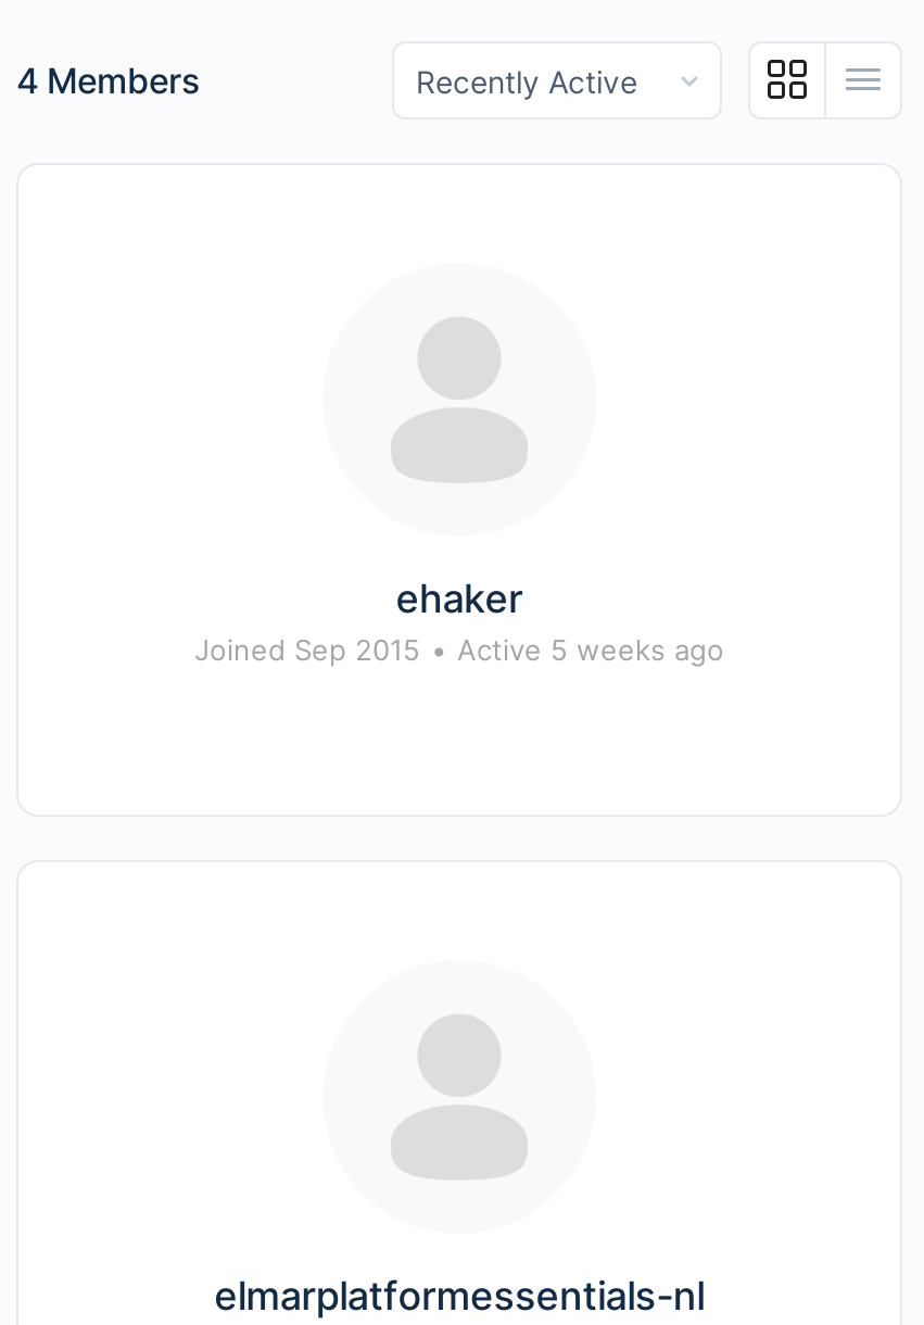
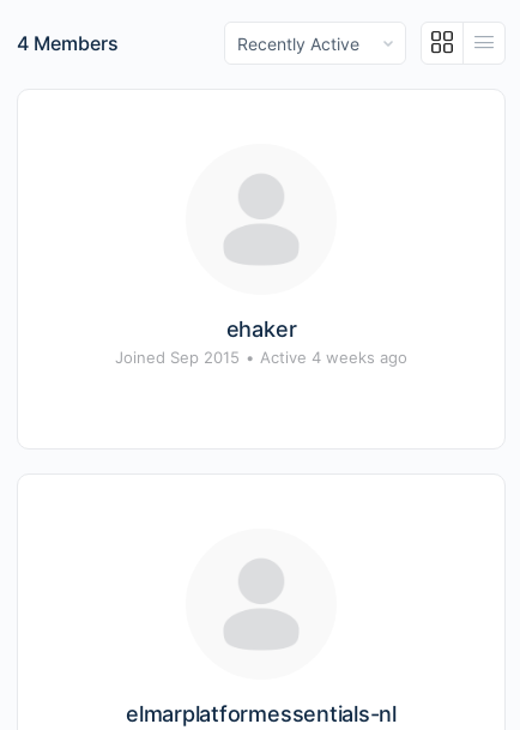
- Joined Sep 2015 • Active 5 weeks ago
+ Joined Sep 2015 • Active 4 weeks ago
